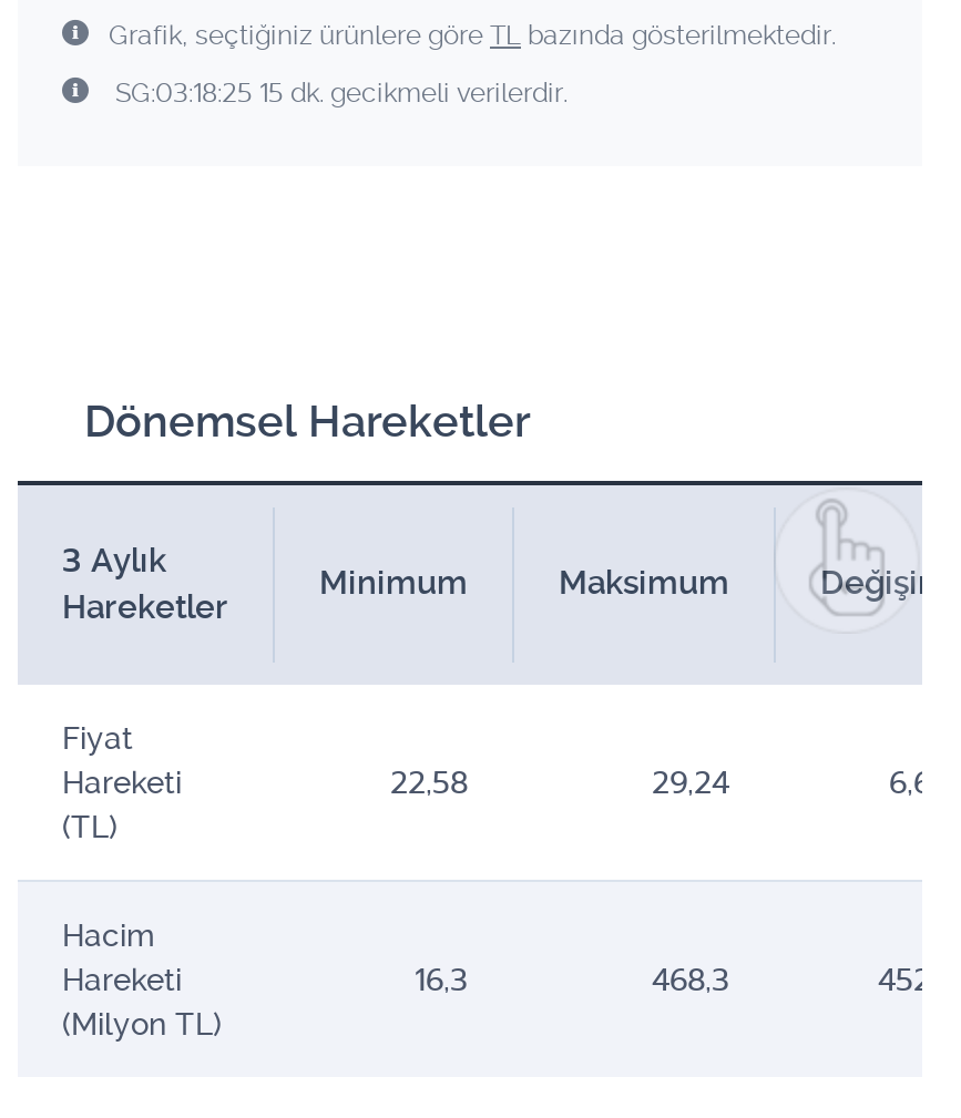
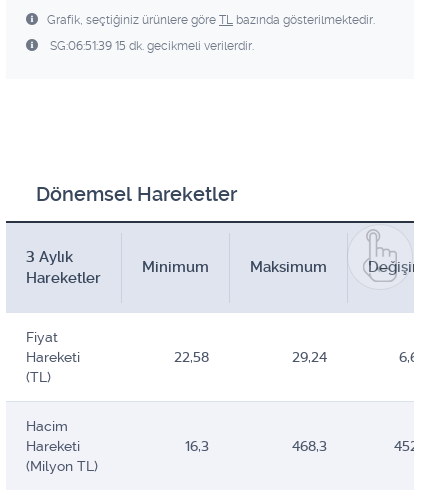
- SG:03:18:25 15 dk. gecikmeli verilerdir.
+ SG:06:51:39 15 dk. gecikmeli verilerdir.
